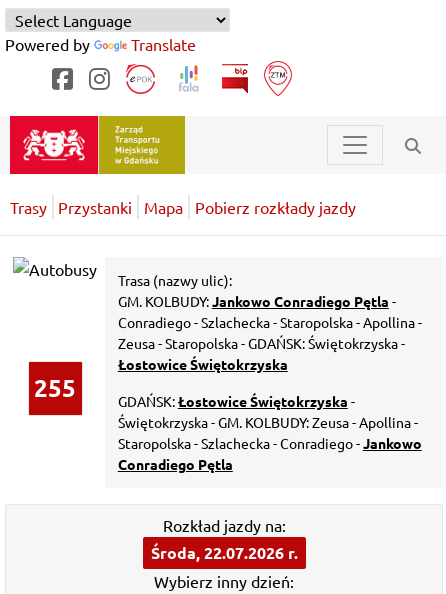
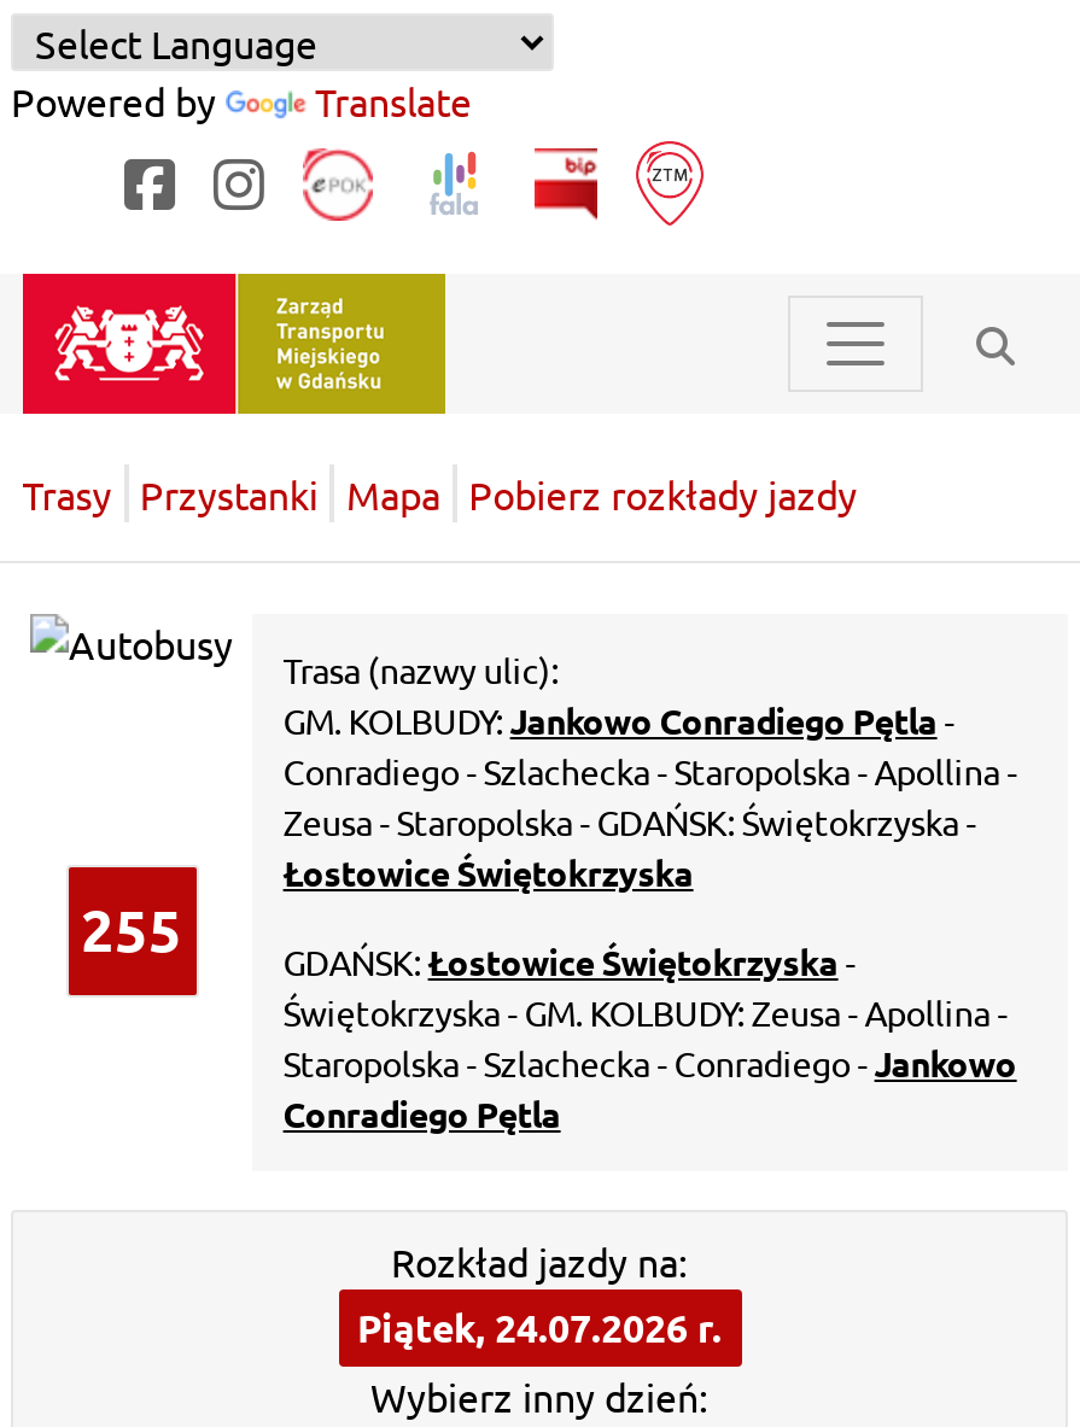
- Środa, 22.07.2026 r.
+ Piątek, 24.07.2026 r.
